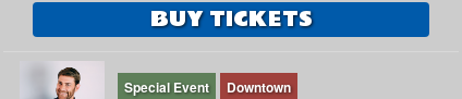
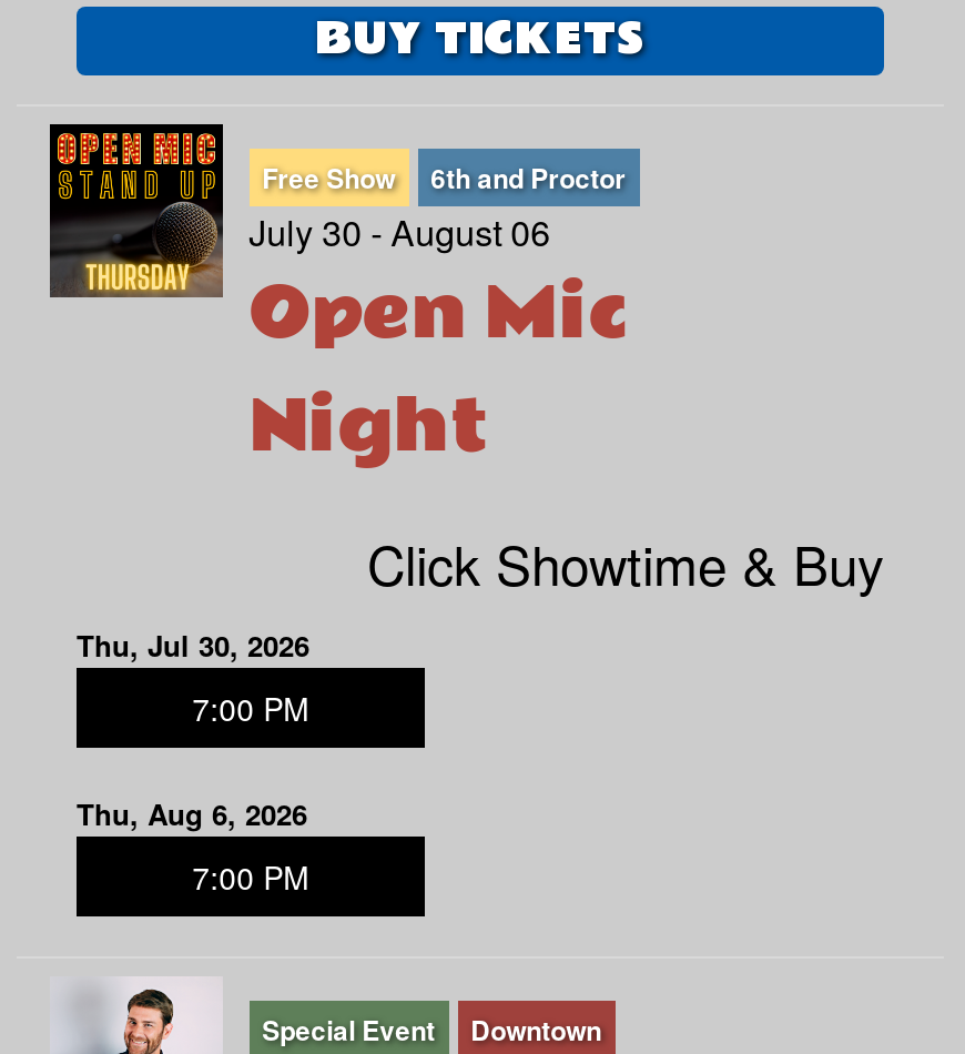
+ [image]
+ Free Show
+ 6th and Proctor
+ July 30 - August 06
+ Open Mic
+ Night
+ Click Showtime & Buy
+ Thu, Jul 30, 2026
+ 7:00 PM
+ Thu, Aug 6, 2026
+ 7:00 PM
